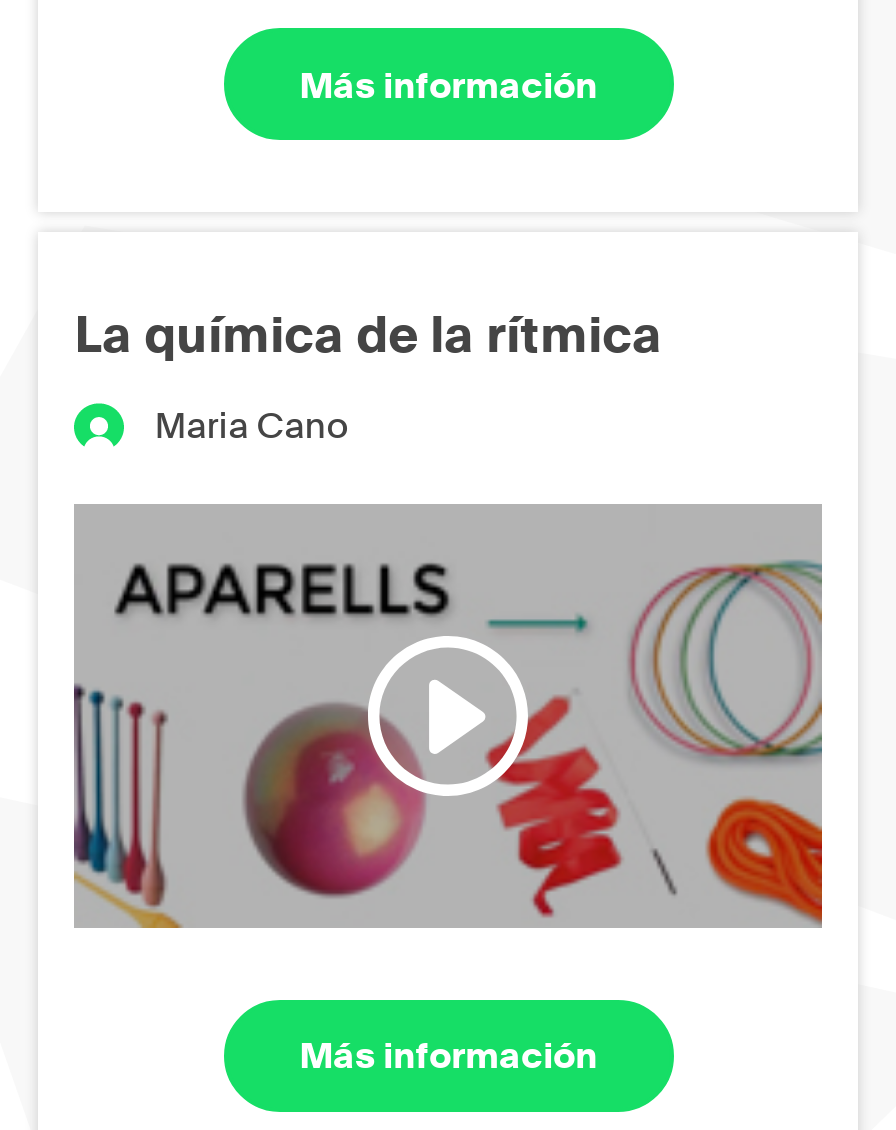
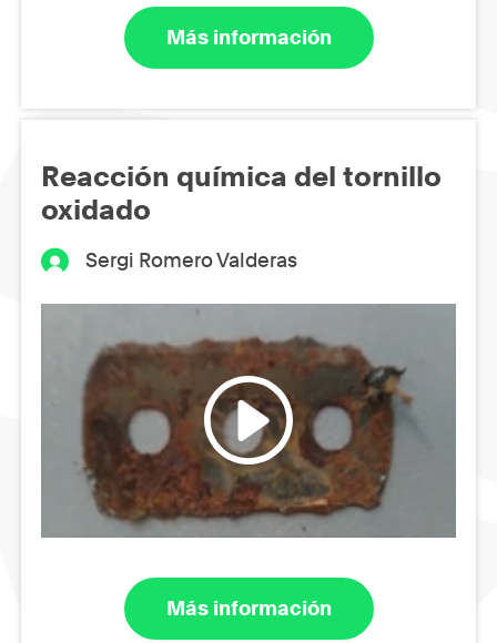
- La química de la rítmica
+ Reacción química del tornillo
+ oxidado

- Maria Cano
+ Sergi Romero Valderas

- [image]
+ [image]
